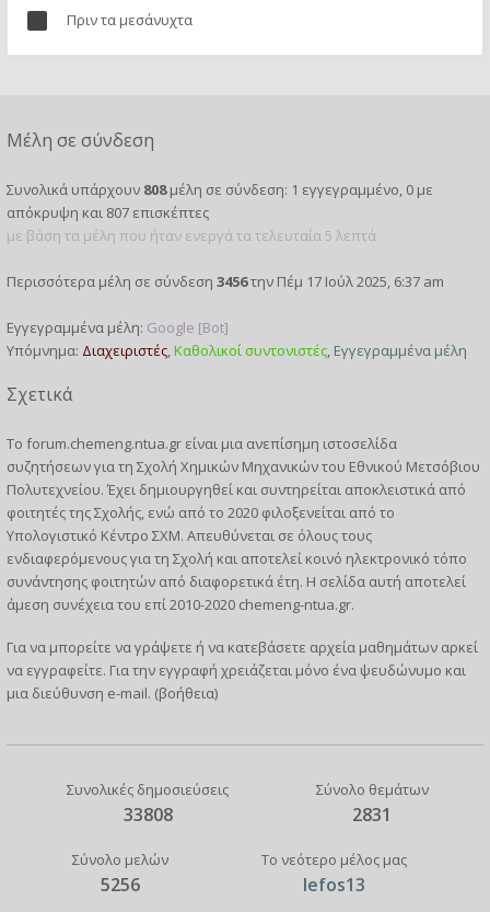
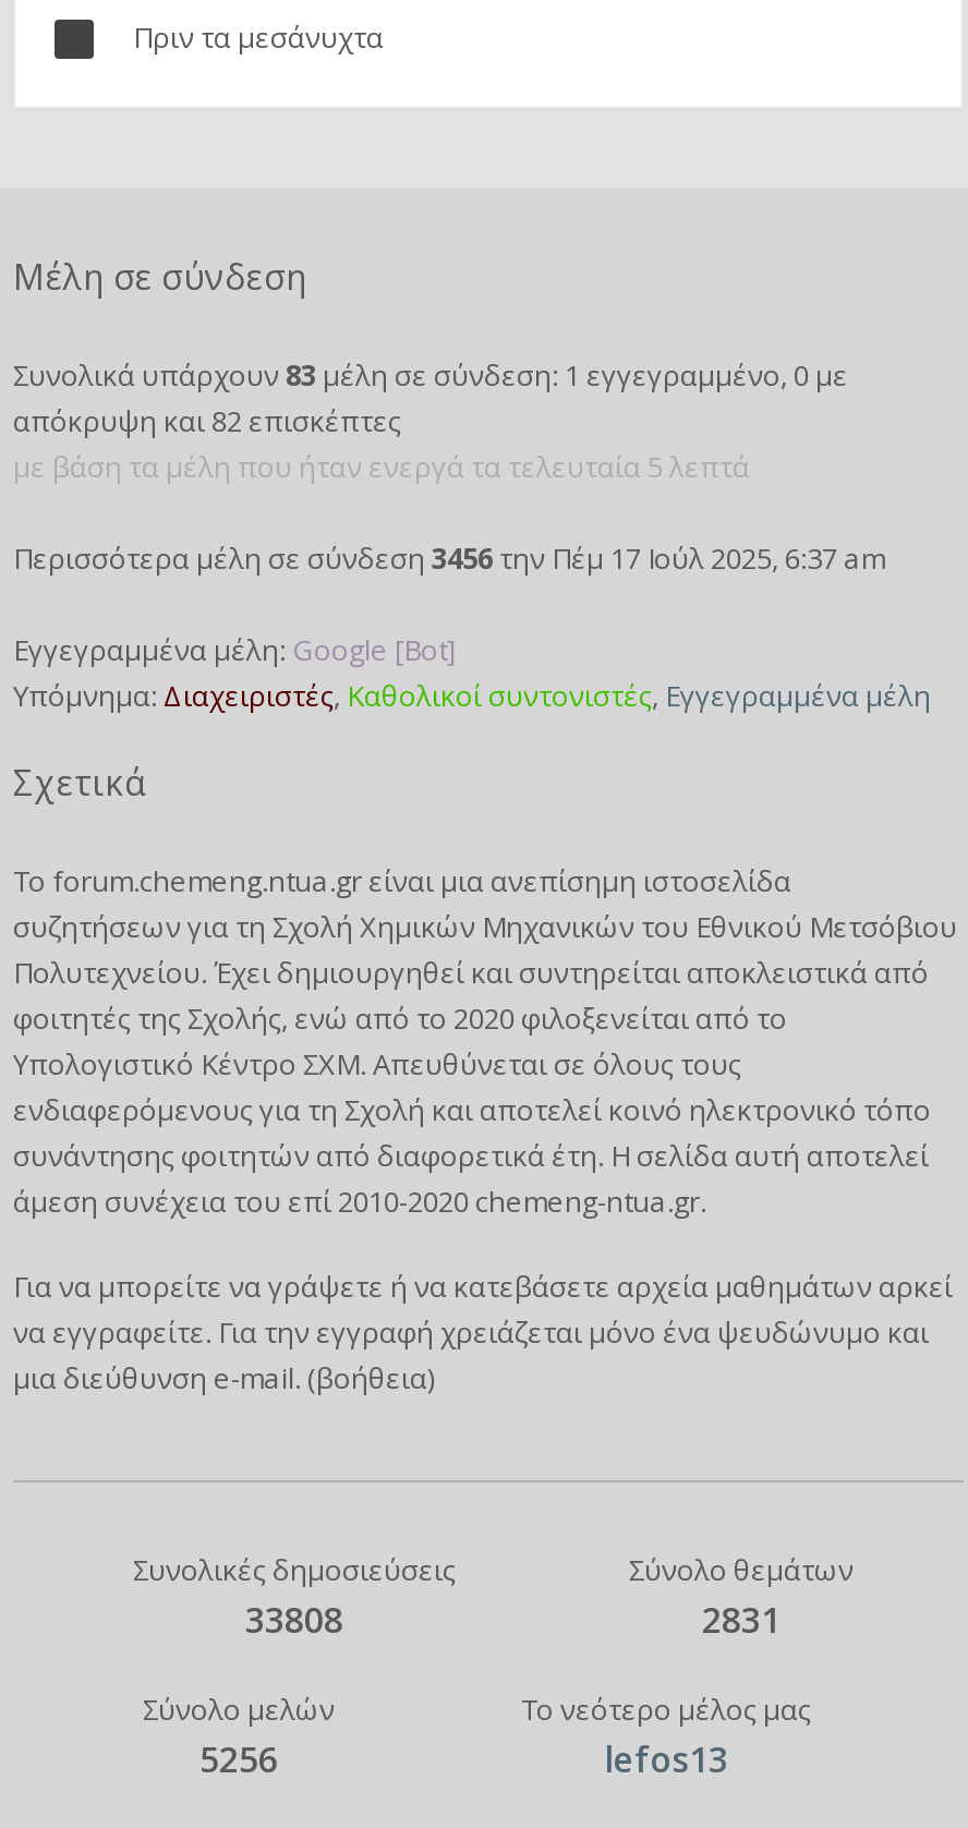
- Συνολικά υπάρχουν 808 μέλη σε σύνδεση: 1 εγγεγραμμένο, 0 με
+ Συνολικά υπάρχουν 83 μέλη σε σύνδεση: 1 εγγεγραμμένο, 0 με

- απόκρυψη και 807 επισκέπτες
+ απόκρυψη και 82 επισκέπτες
